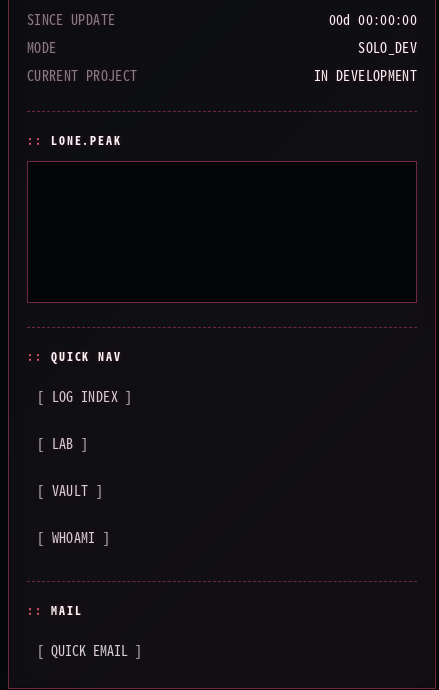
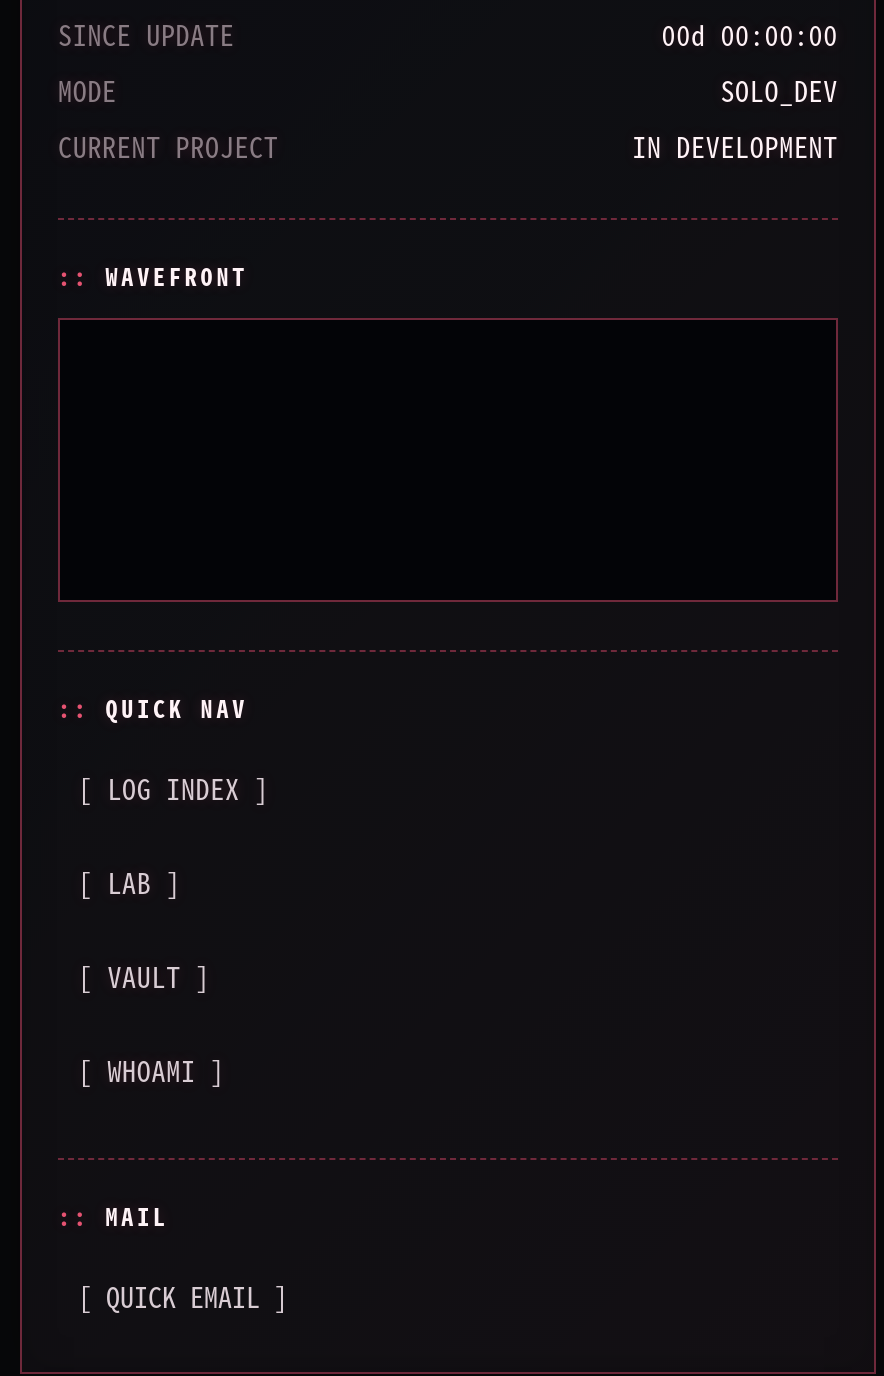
- LONE.PEAK
+ WAVEFRONT
